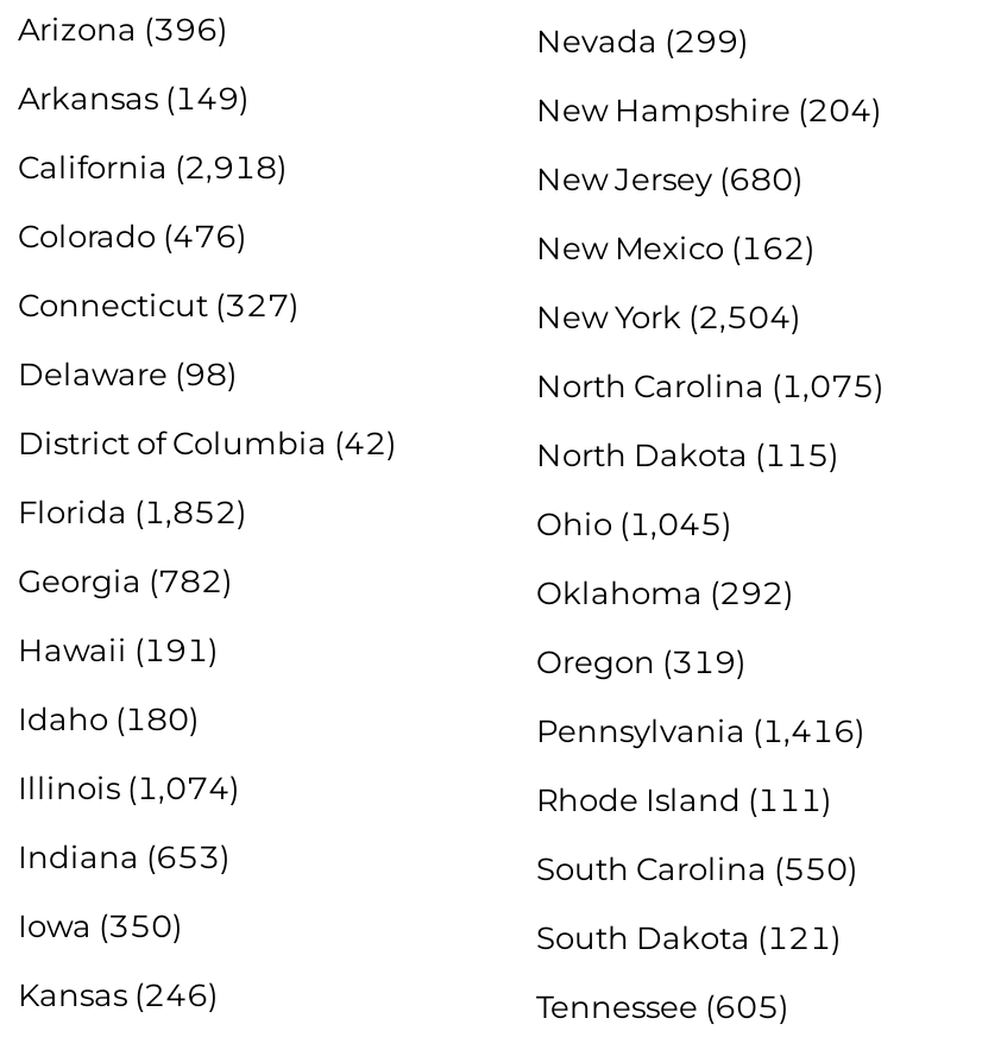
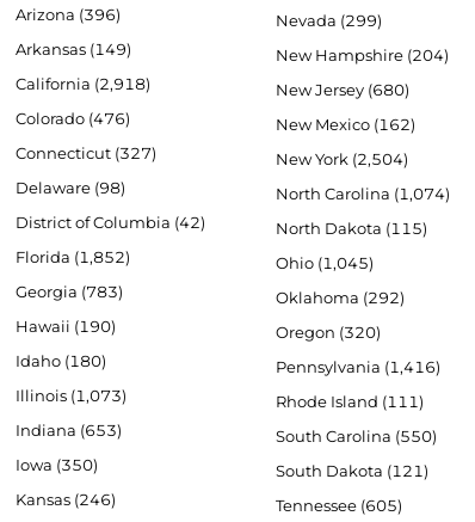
- North Carolina (1,075)
+ North Carolina (1,074)

- Georgia (782)
+ Georgia (783)

- Hawaii (191)
+ Hawaii (190)

- Oregon (319)
+ Oregon (320)

- Illinois (1,074)
+ Illinois (1,073)
